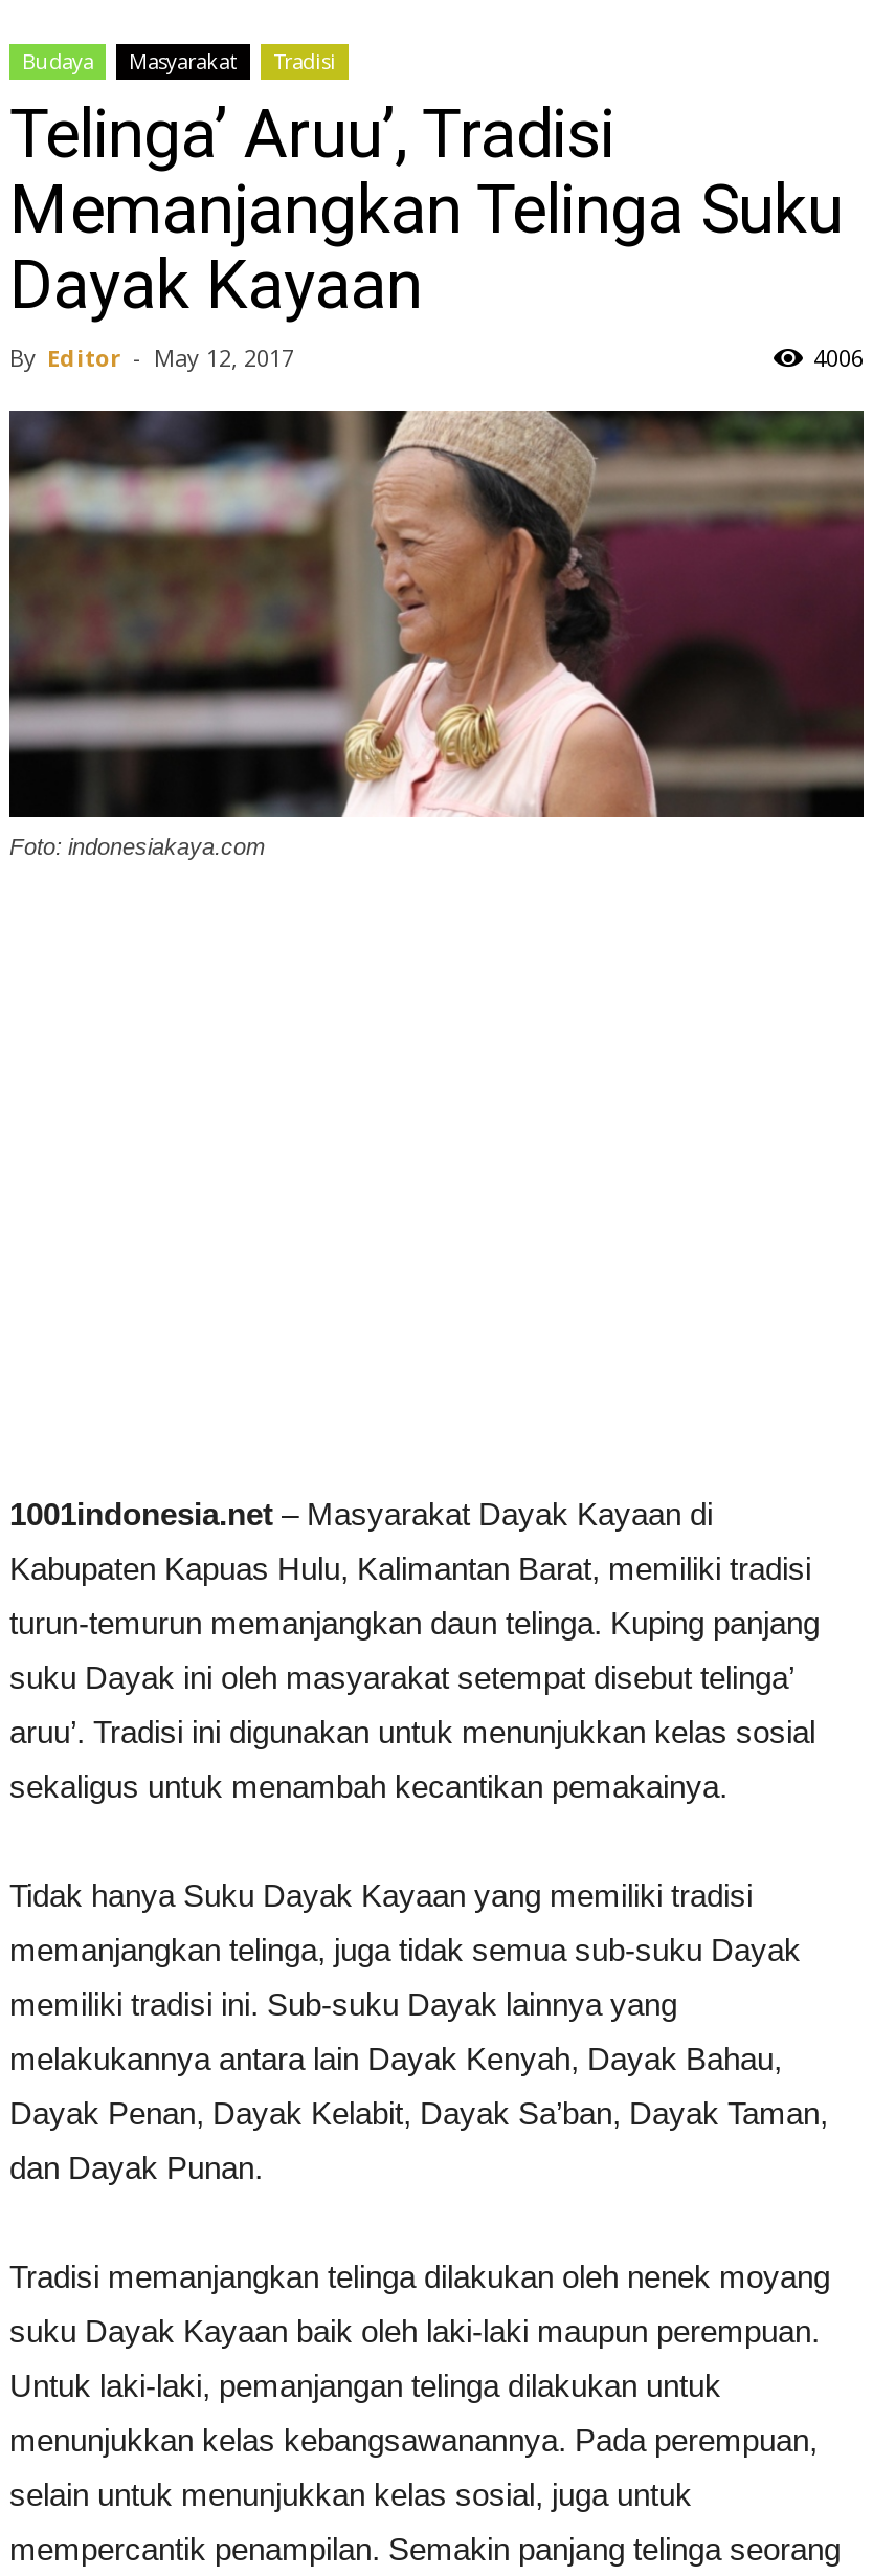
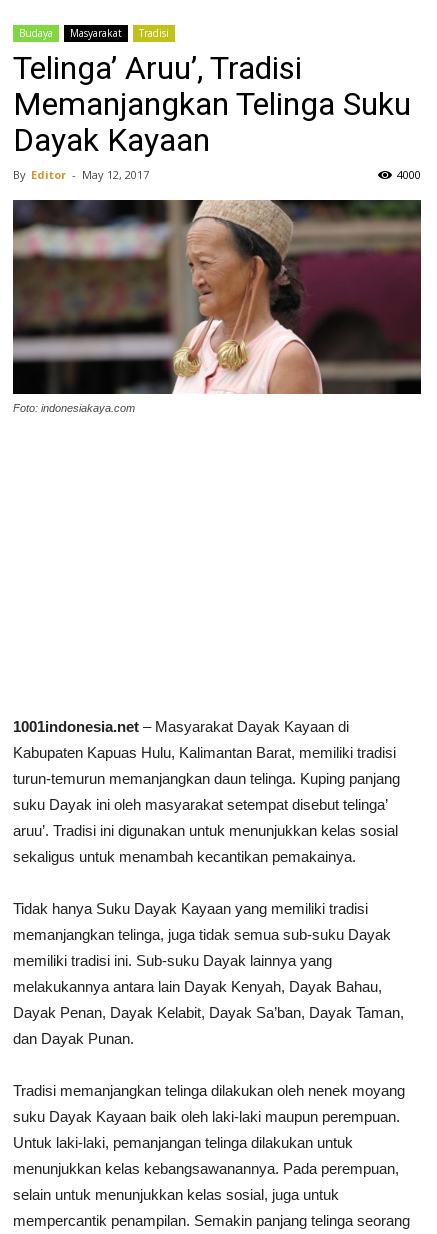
- 4006
+ 4000
